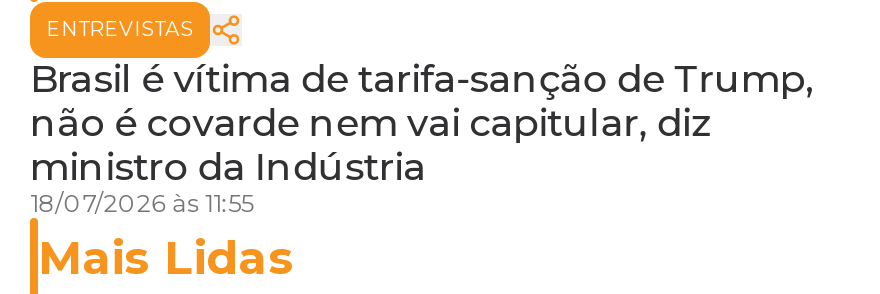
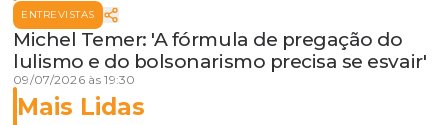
- Brasil é vítima de tarifa-sanção de Trump,
- não é covarde nem vai capitular, diz
- ministro da Indústria
- 18/07/2026 às 11:55
+ Michel Temer: 'A fórmula de pregação do
+ lulismo e do bolsonarismo precisa se esvair'
+ 09/07/2026 às 19:30
